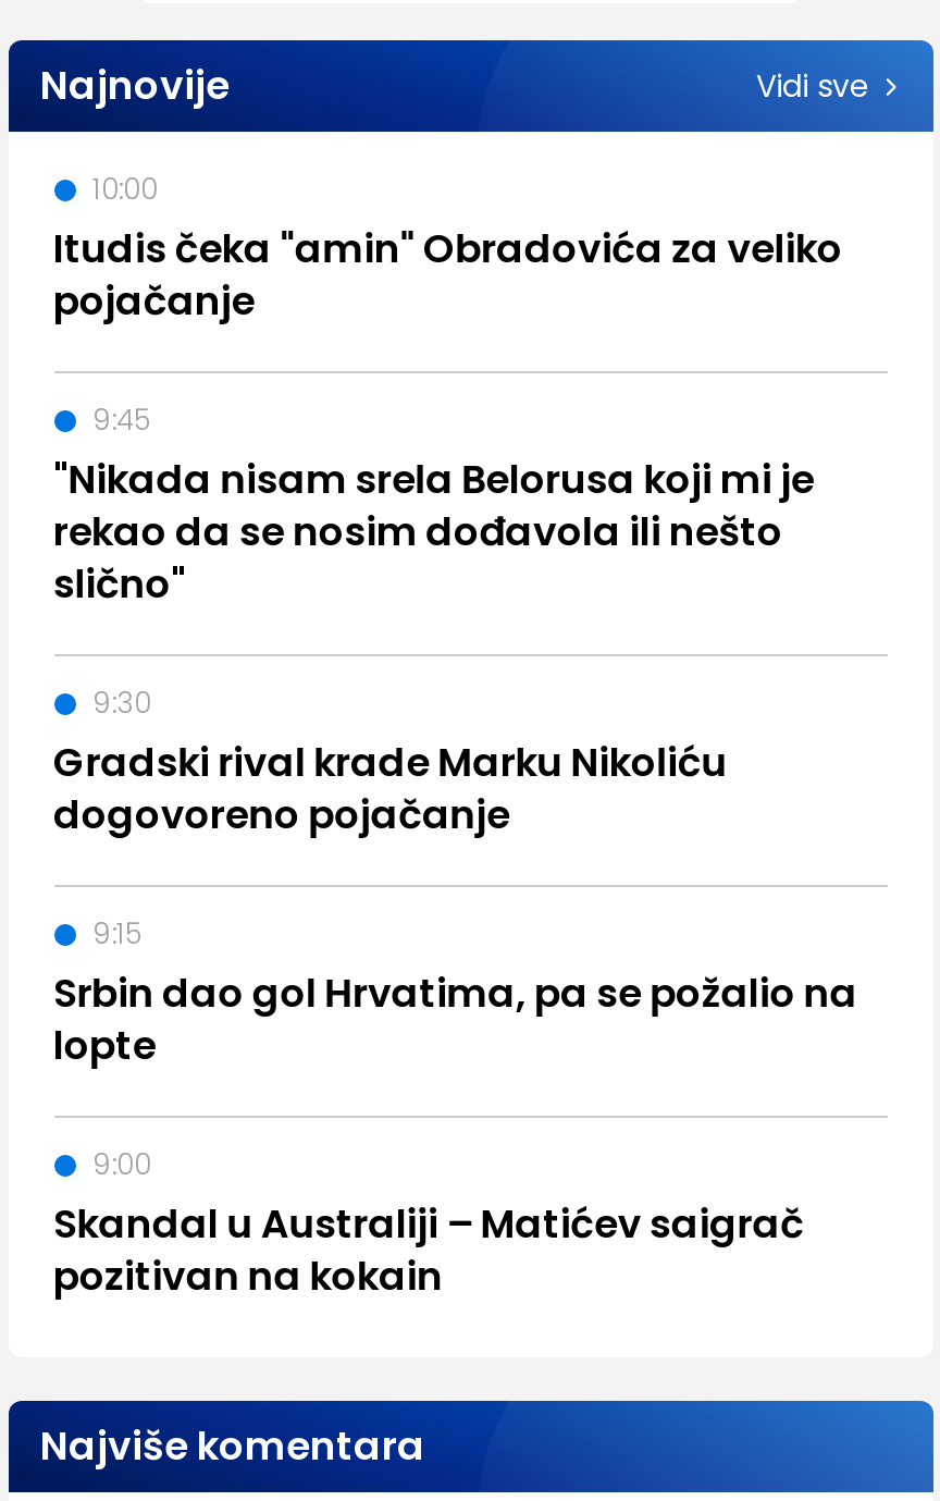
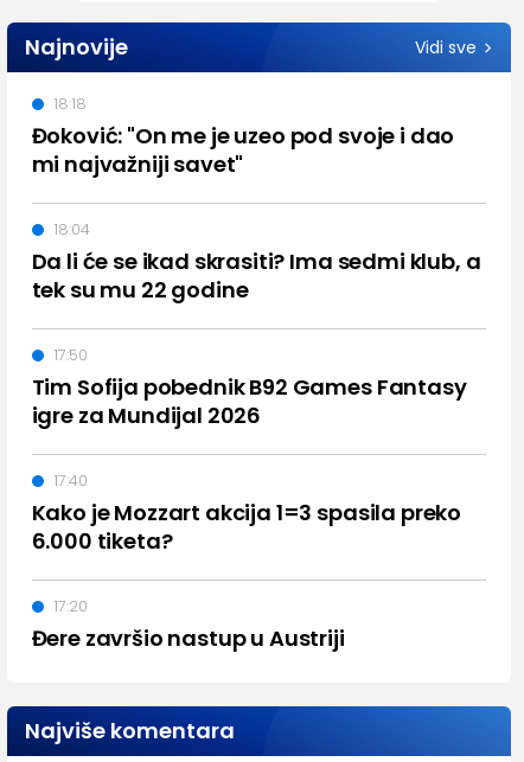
- 10:00
+ 18:18

- Itudis čeka "amin" Obradovića za veliko
- pojačanje
+ Đoković: "On me je uzeo pod svoje i dao
+ mi najvažniji savet"

- 9:45
+ 18:04

- "Nikada nisam srela Belorusa koji mi je
- rekao da se nosim dođavola ili nešto
- slično"
+ Da li će se ikad skrasiti? Ima sedmi klub, a
+ tek su mu 22 godine

- 9:30
+ 17:50

- Gradski rival krade Marku Nikoliću
- dogovoreno pojačanje
+ Tim Sofija pobednik B92 Games Fantasy
+ igre za Mundijal 2026

- 9:15
+ 17:40

- Srbin dao gol Hrvatima, pa se požalio na
- lopte
+ Kako je Mozzart akcija 1=3 spasila preko
+ 6.000 tiketa?

- 9:00
+ 17:20

- Skandal u Australiji – Matićev saigrač
- pozitivan na kokain
+ Đere završio nastup u Austriji
